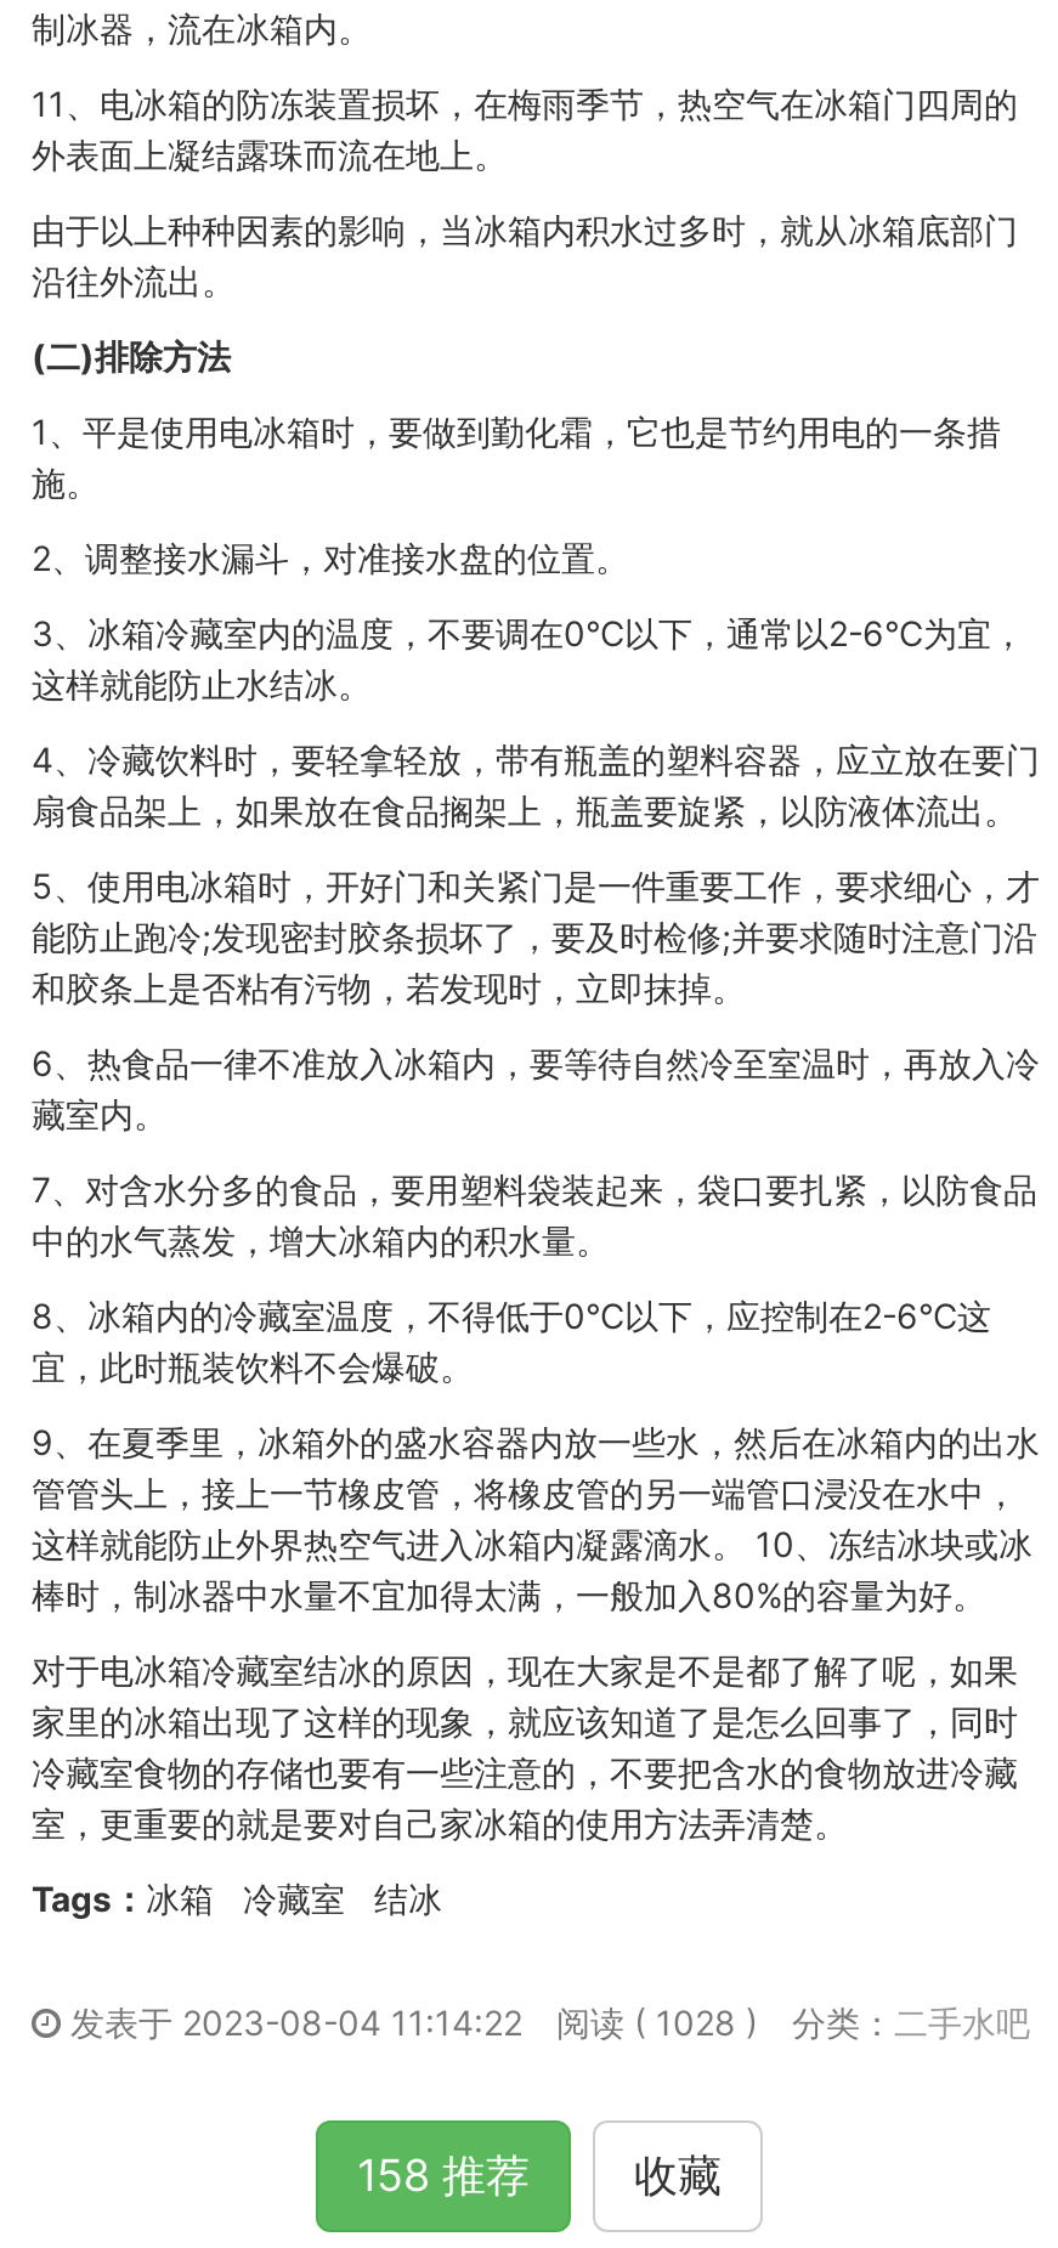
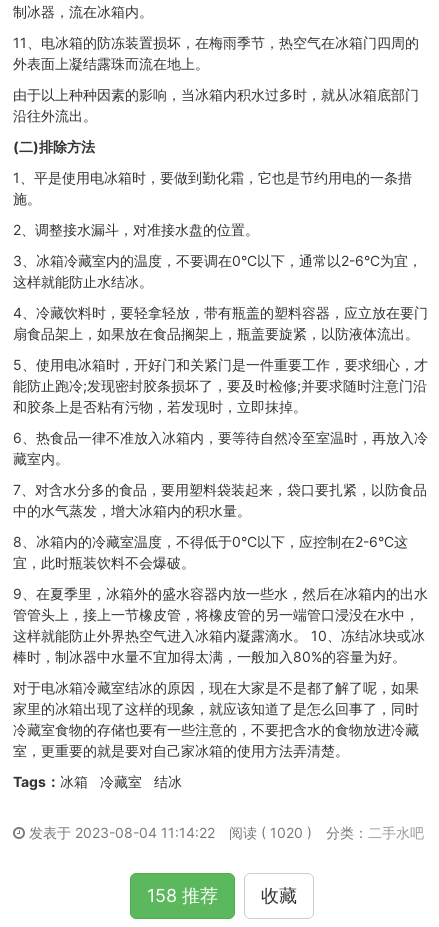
- 发表于 2023-08-04 11:14:22 阅读 ( 1028 ) 分类：二手水吧
+ 发表于 2023-08-04 11:14:22 阅读 ( 1020 ) 分类：二手水吧
